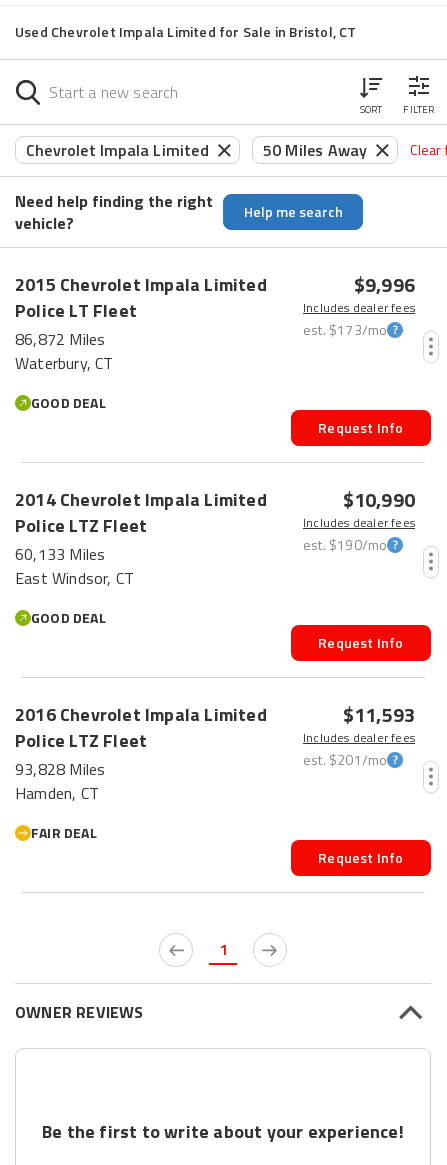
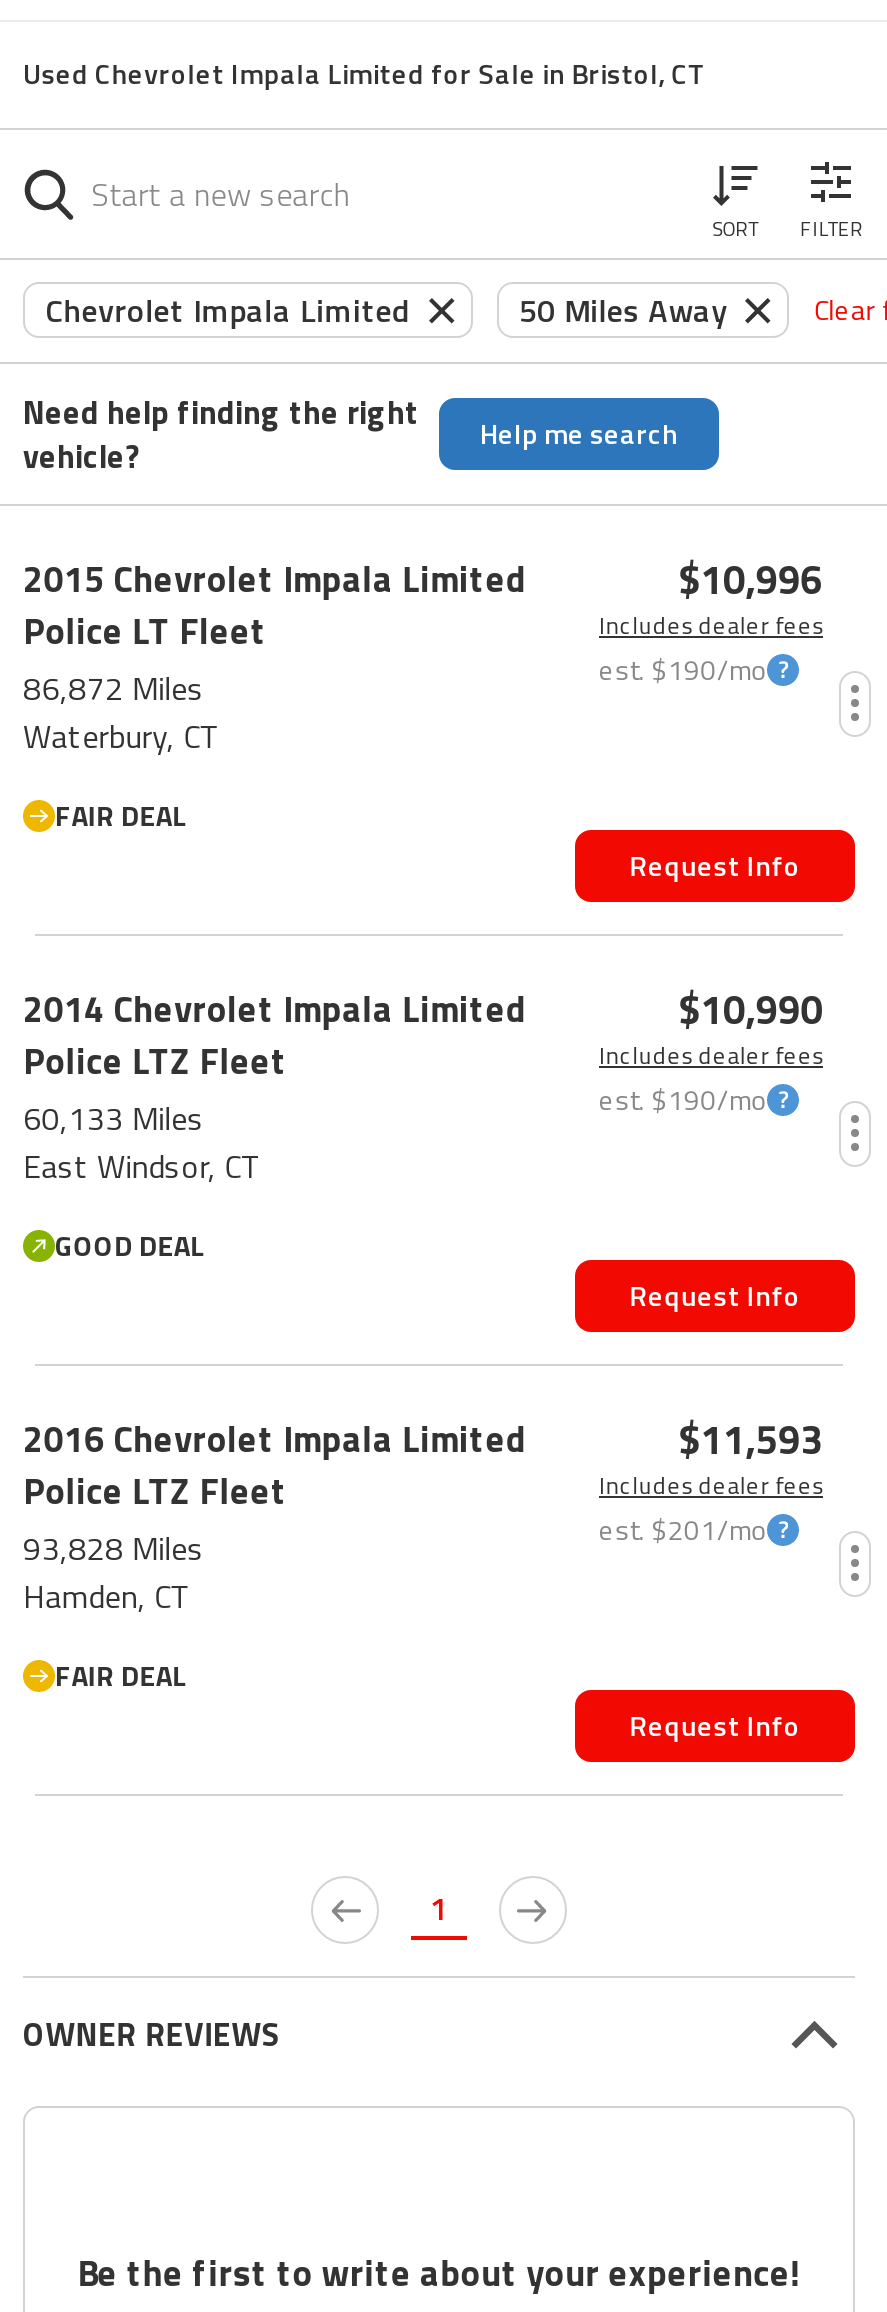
- $9,996
+ $10,996

- est. $173/mo
+ est. $190/mo

- GOOD DEAL
+ FAIR DEAL
